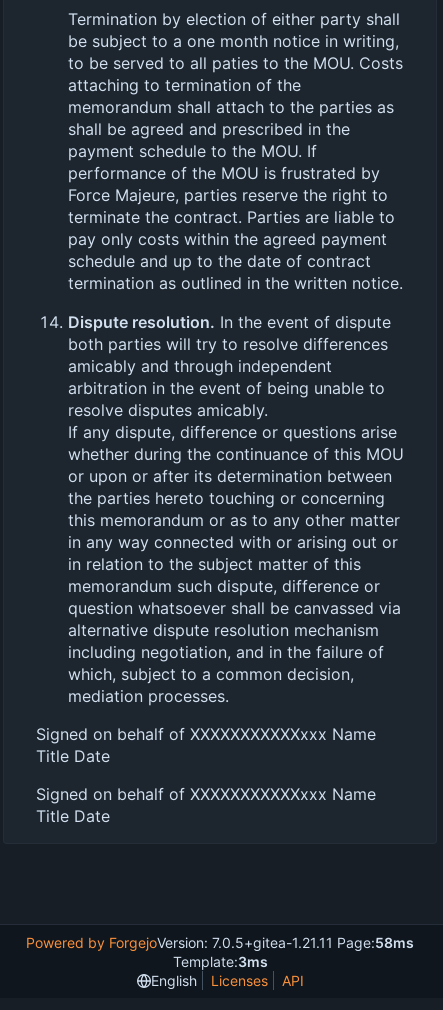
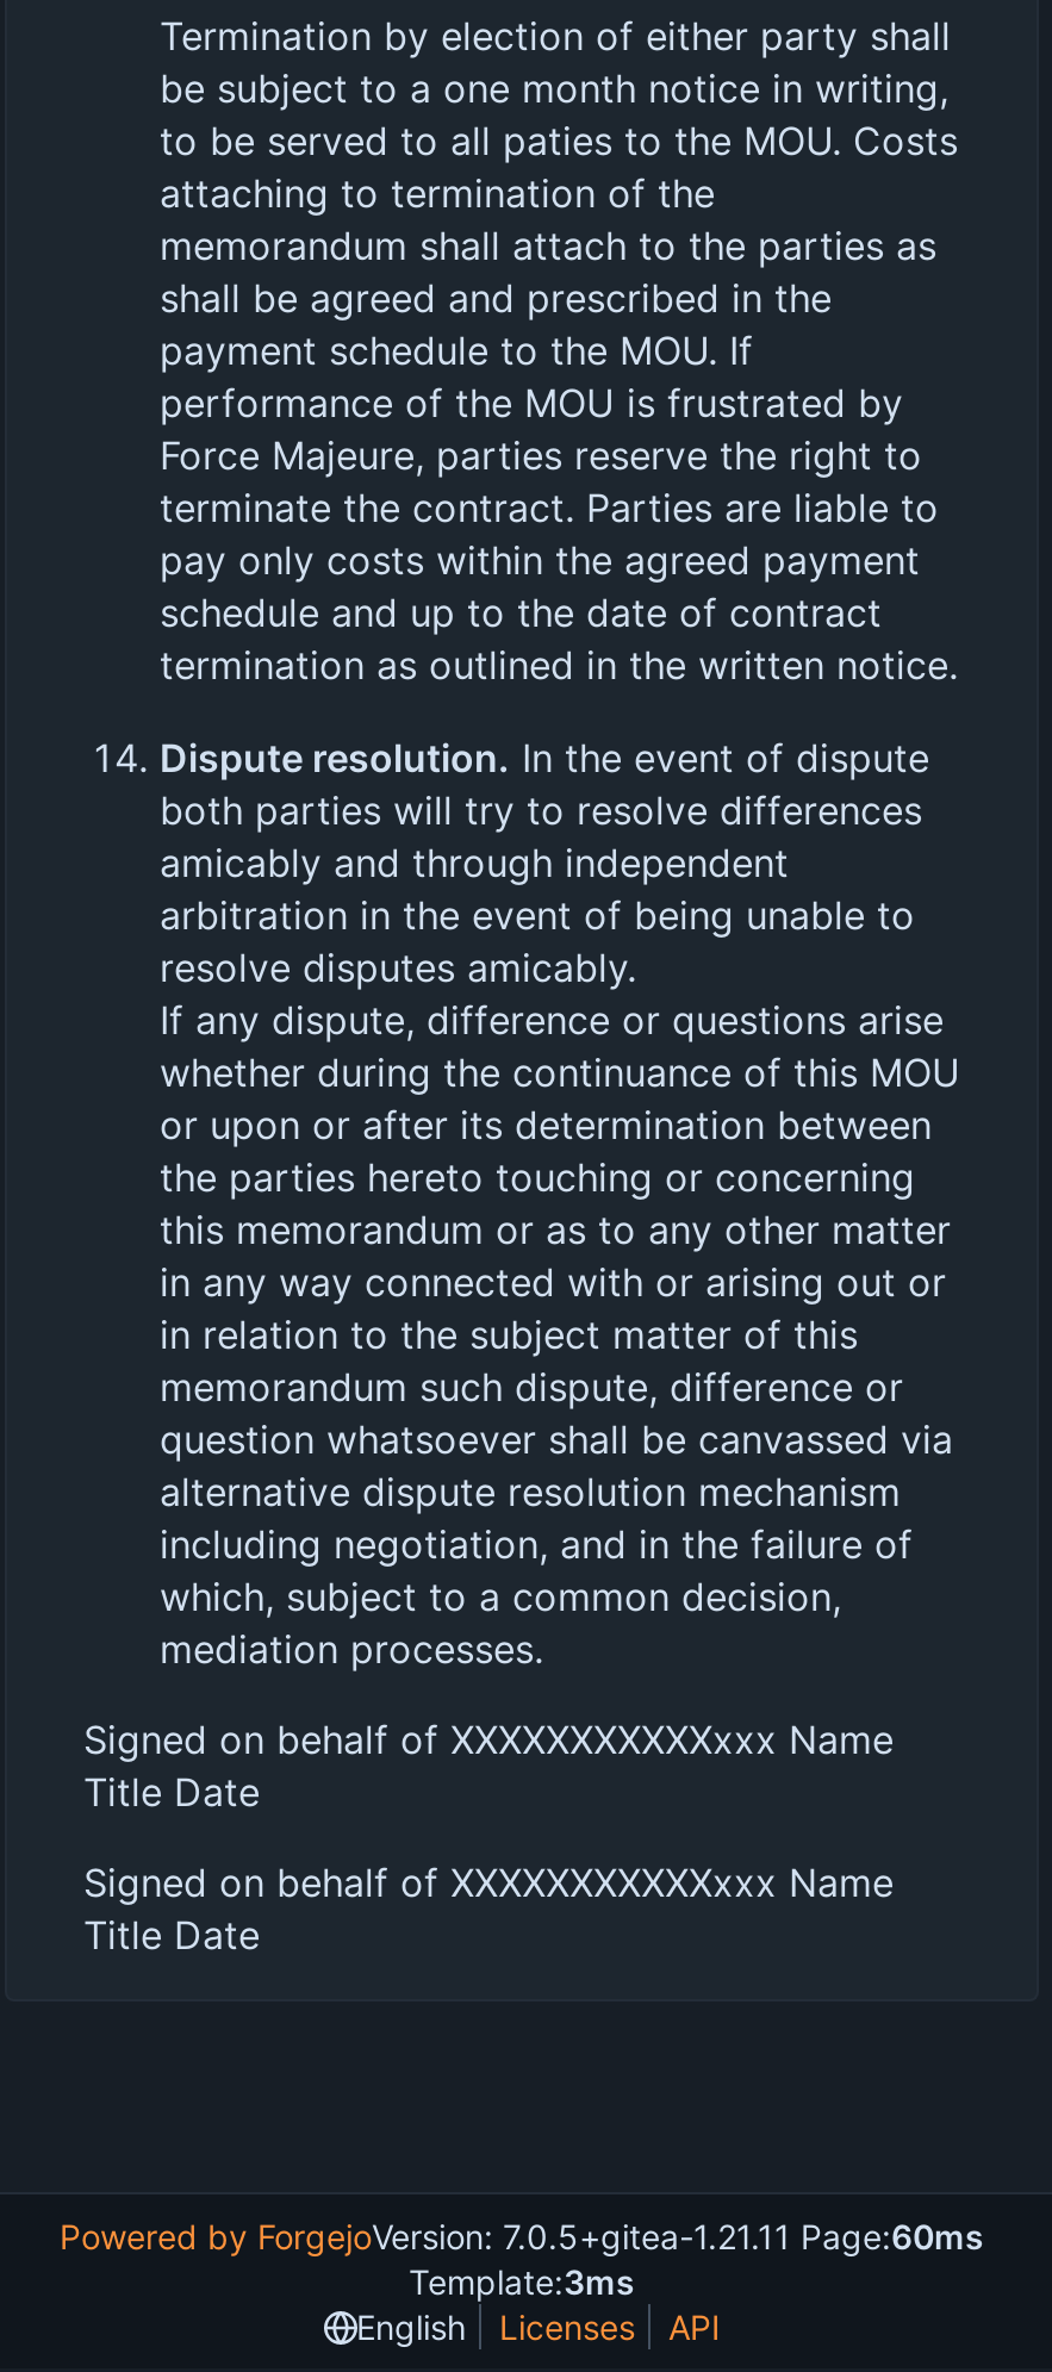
- Powered by ForgejoVersion: 7.0.5+gitea-1.21.11 Page:58ms
+ Powered by ForgejoVersion: 7.0.5+gitea-1.21.11 Page:60ms
